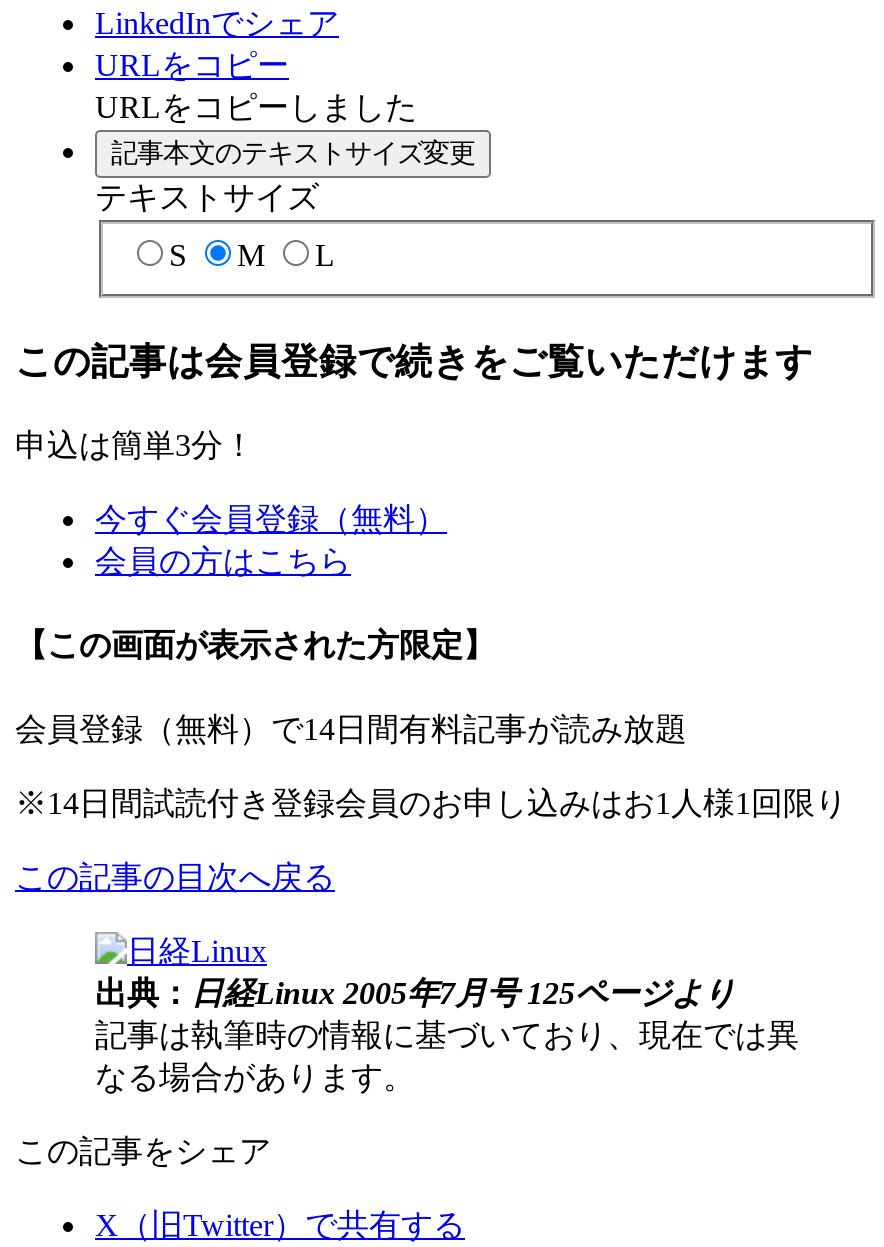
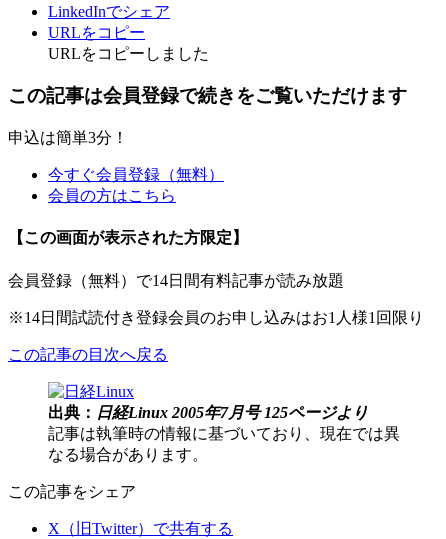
- 記事本文のテキストサイズ変更
- テキストサイズ
- S
- M
- L
